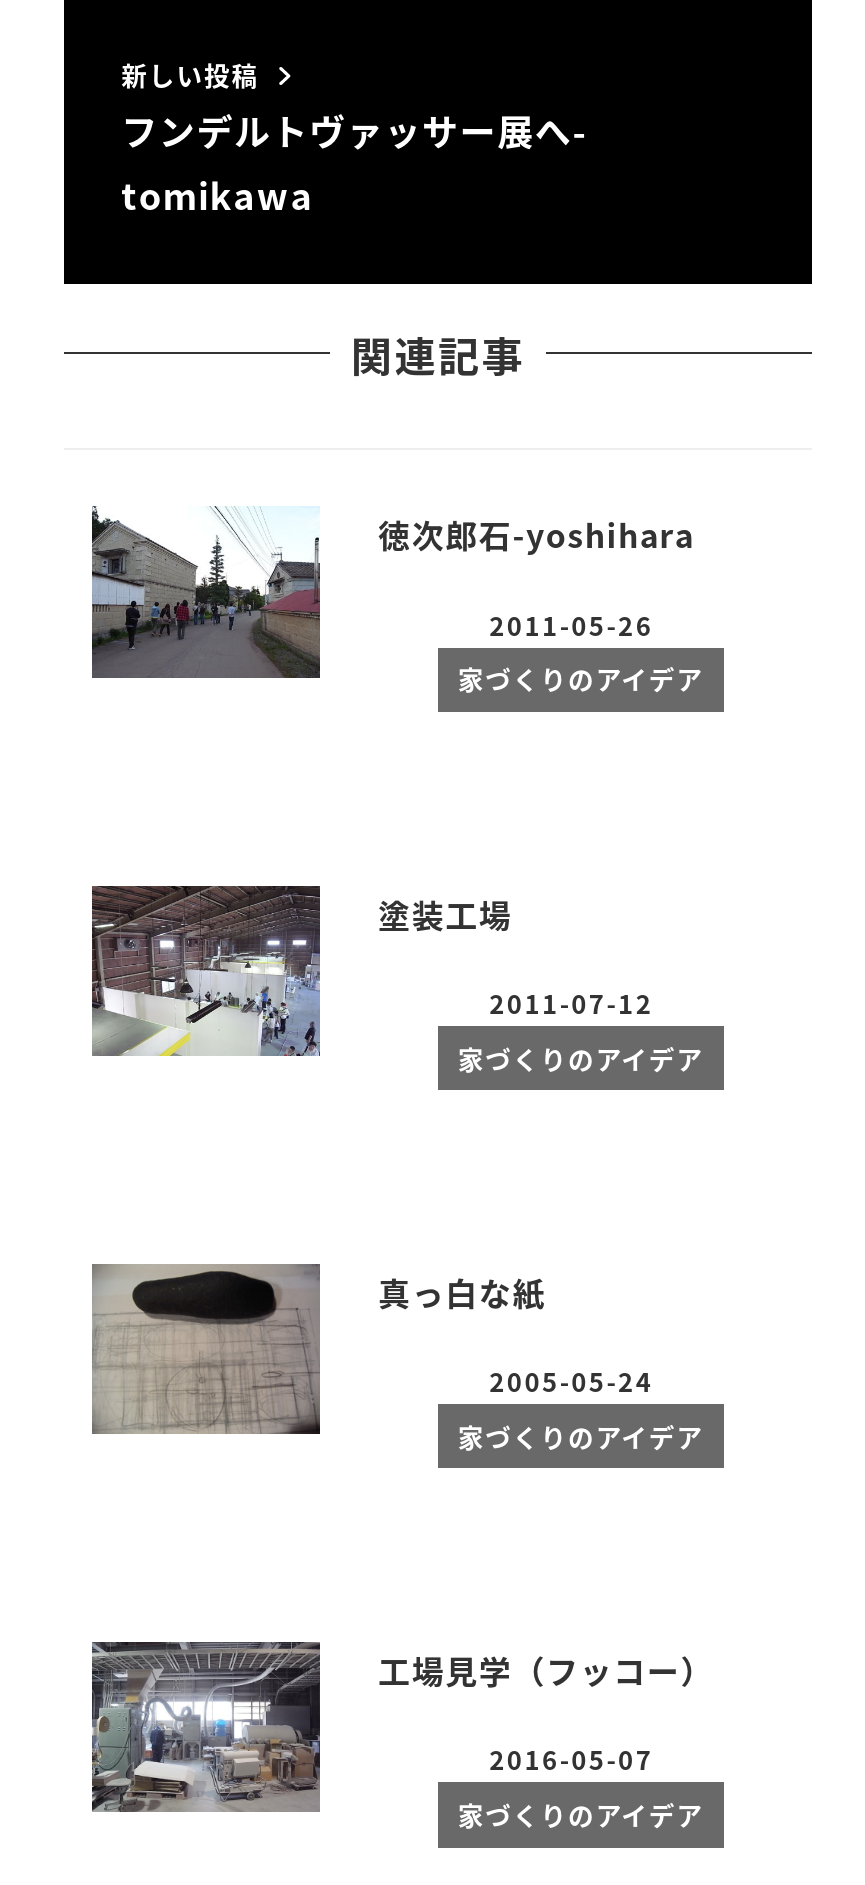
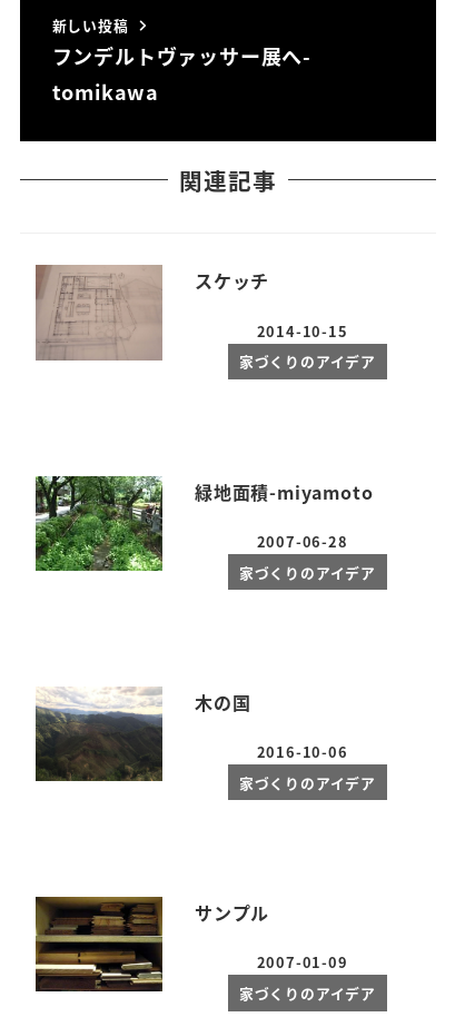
- [image]
- 徳次郎石-yoshihara
+ [image]
+ スケッチ

- 2011-05-26
+ 2014-10-15

- [image]
- 塗装工場
+ [image]
+ 緑地面積-miyamoto

- 2011-07-12
+ 2007-06-28

- [image]
- 真っ白な紙
+ [image]
+ 木の国

- 2005-05-24
+ 2016-10-06

- [image]
- 工場見学（フッコー）
+ [image]
+ サンプル

- 2016-05-07
+ 2007-01-09
